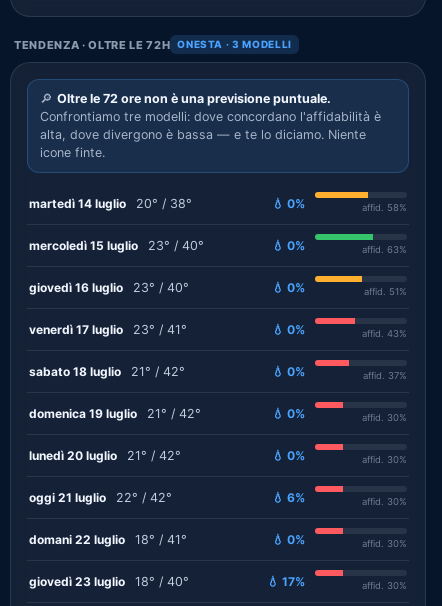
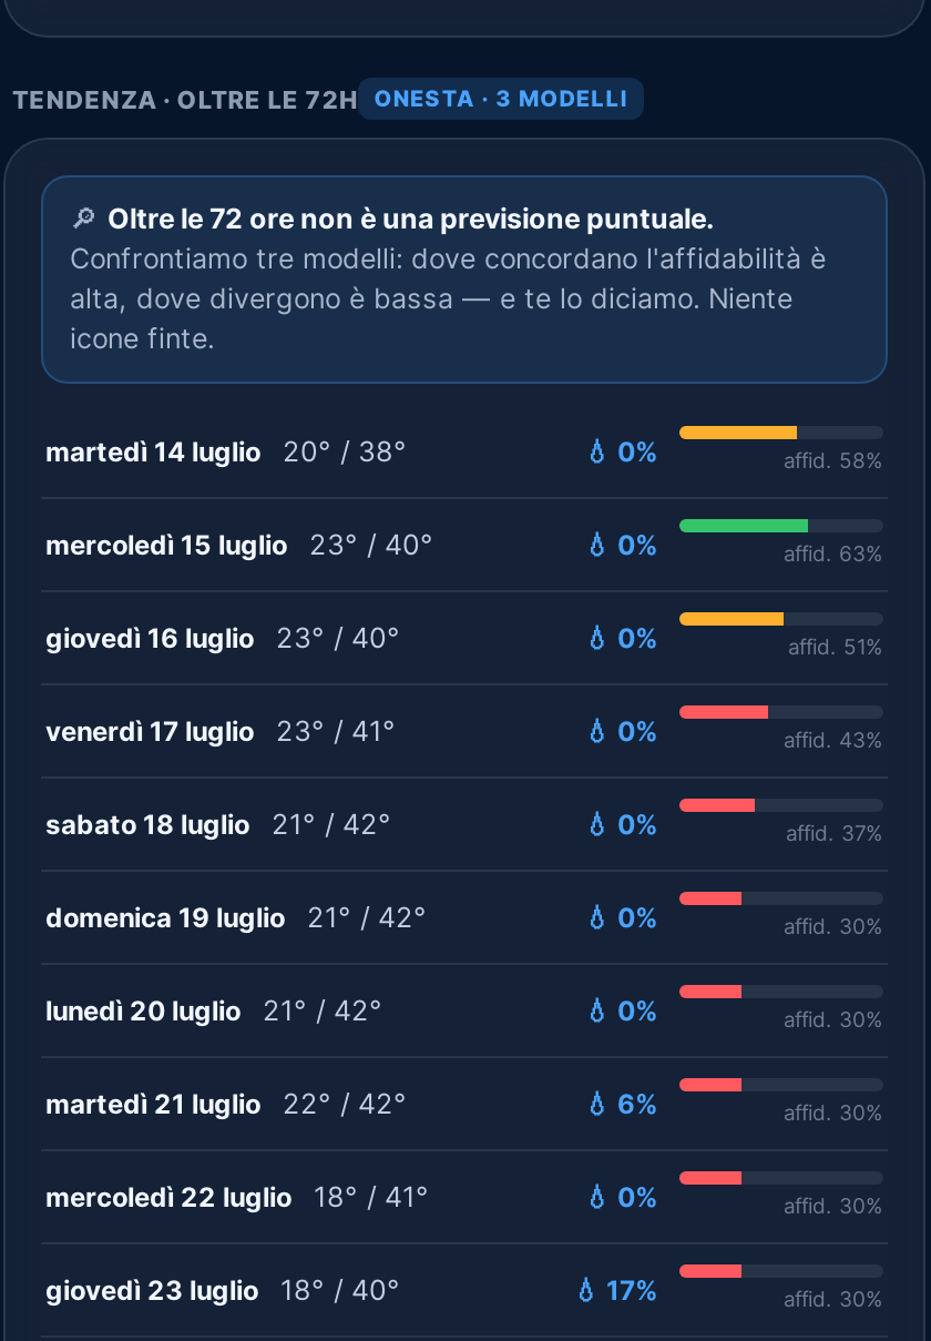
- oggi 21 luglio
+ martedì 21 luglio

- domani 22 luglio
+ mercoledì 22 luglio
